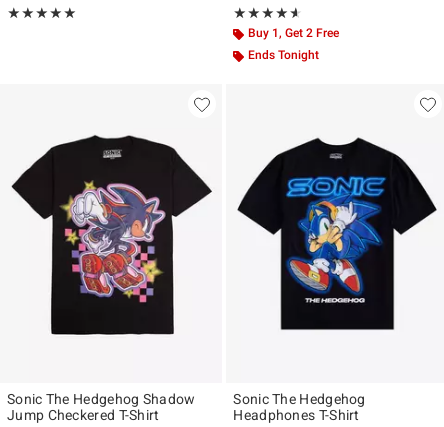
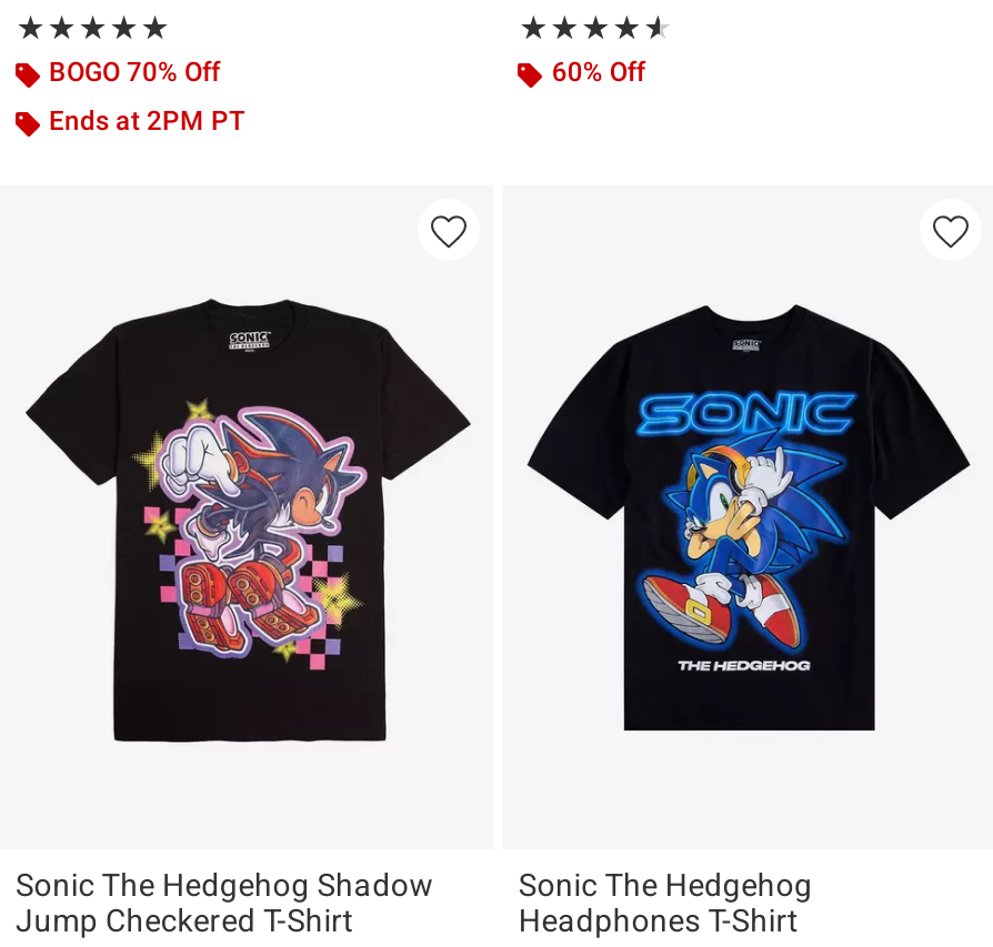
+ BOGO 70% Off
+ Ends at 2PM PT

- Buy 1, Get 2 Free
- Ends Tonight
+ 60% Off
